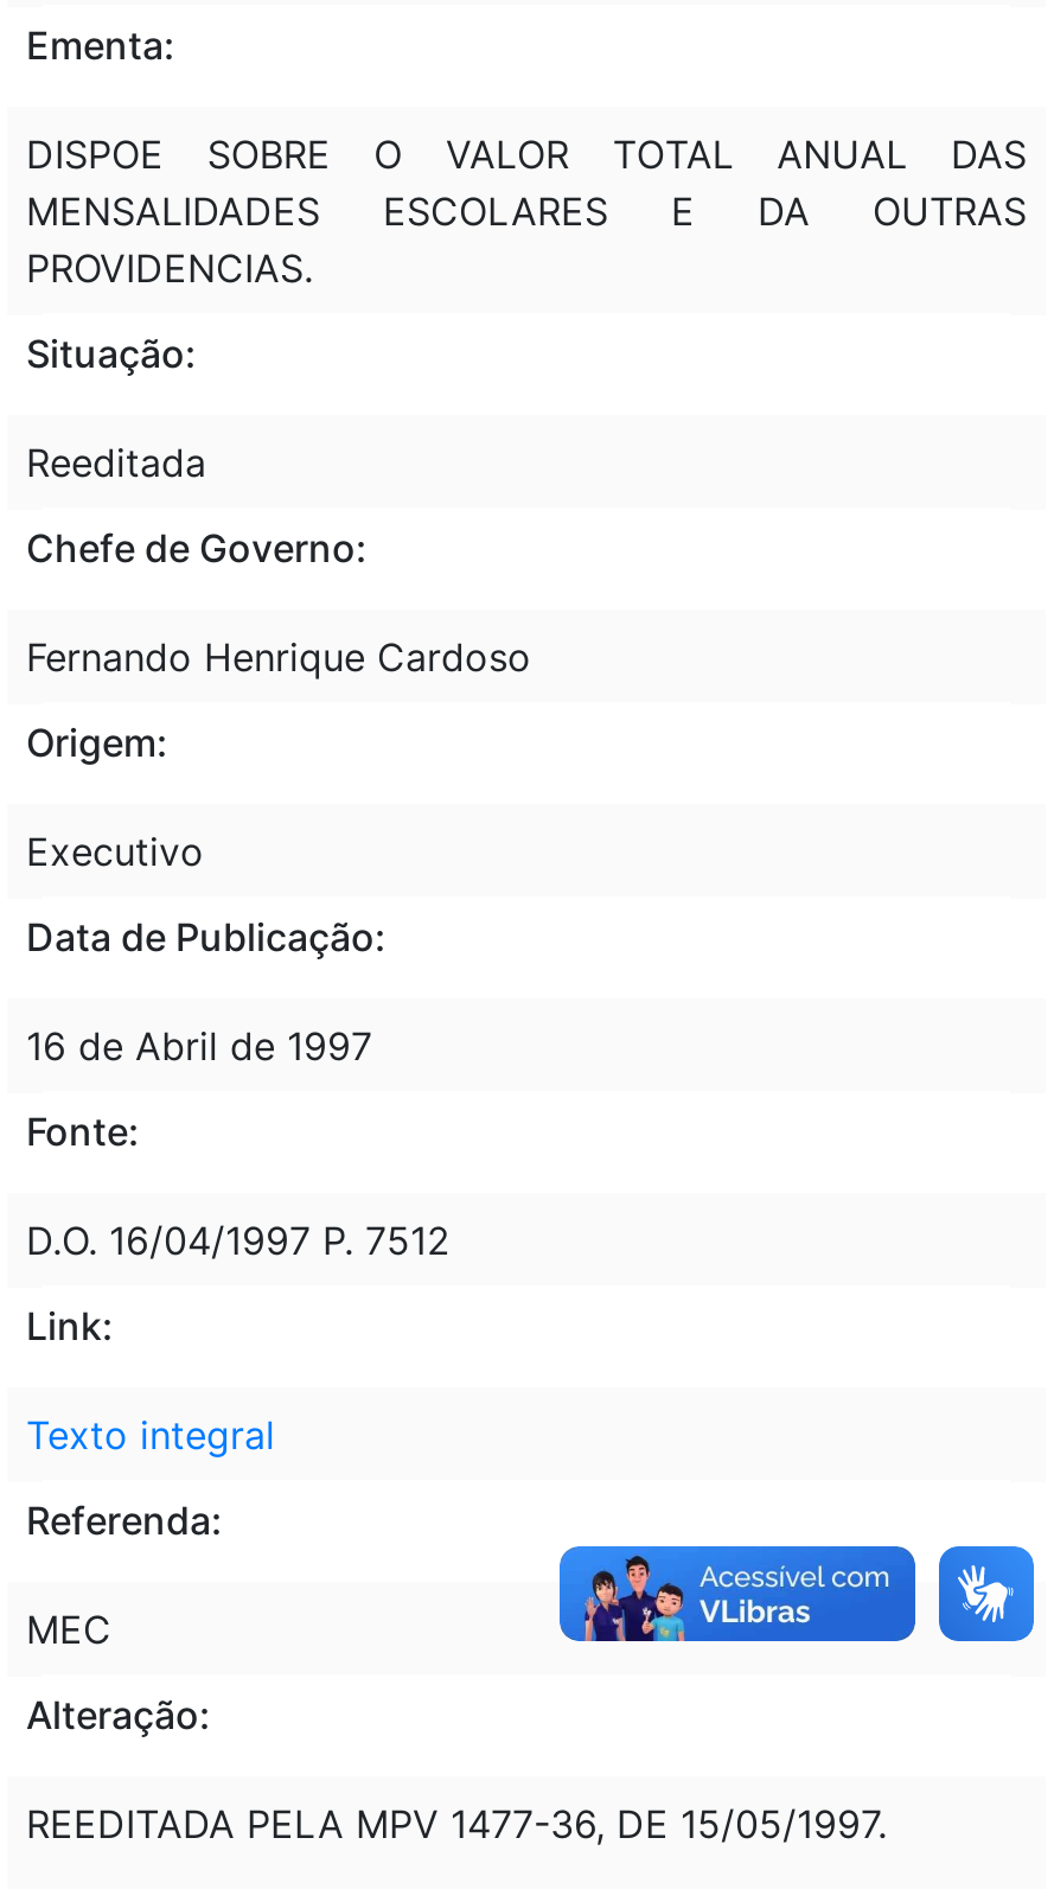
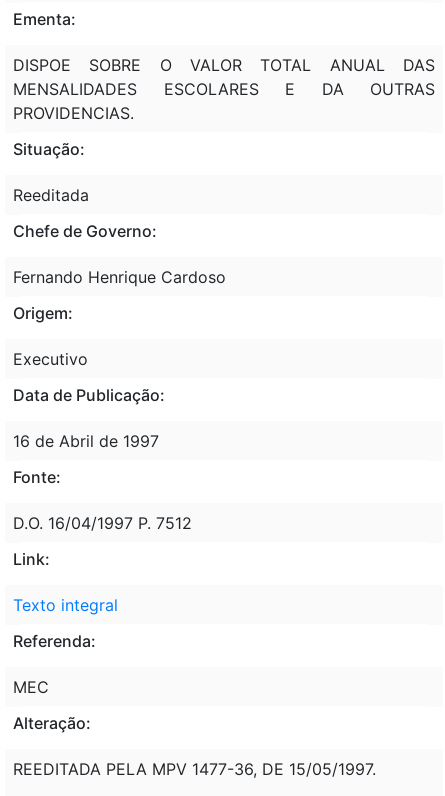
- [image]

- [image]
